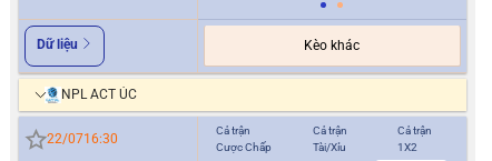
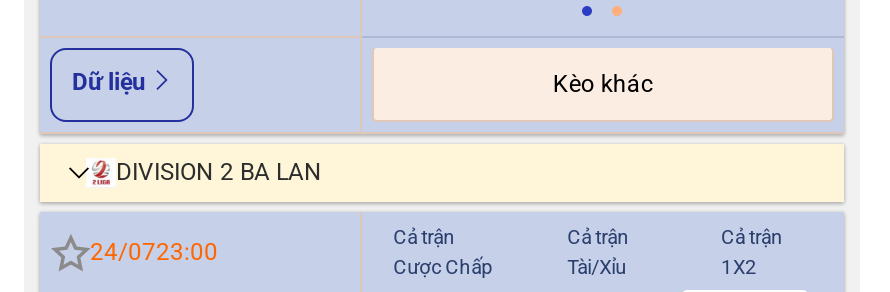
- NPL ACT ÚC
+ DIVISION 2 BA LAN

- 22/0716:30
+ 24/0723:00
